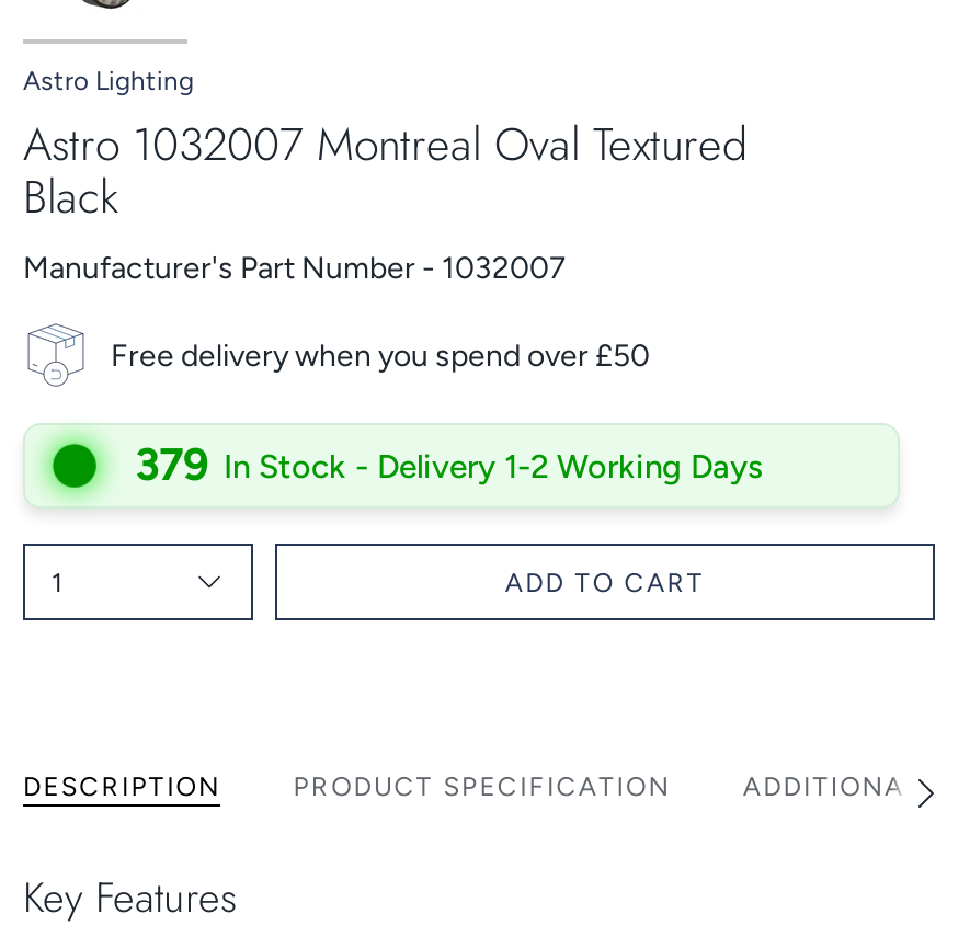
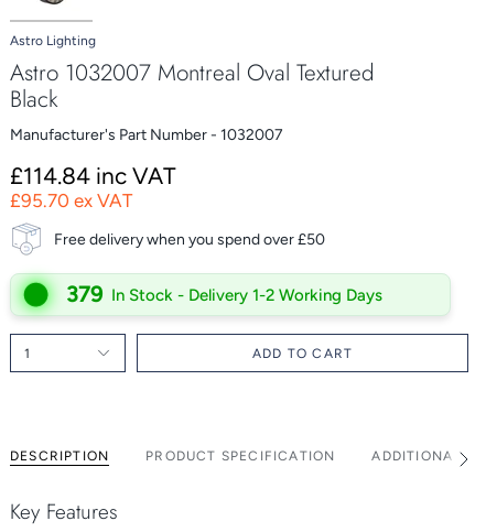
+ £114.84 inc VAT
+ £95.70 ex VAT
